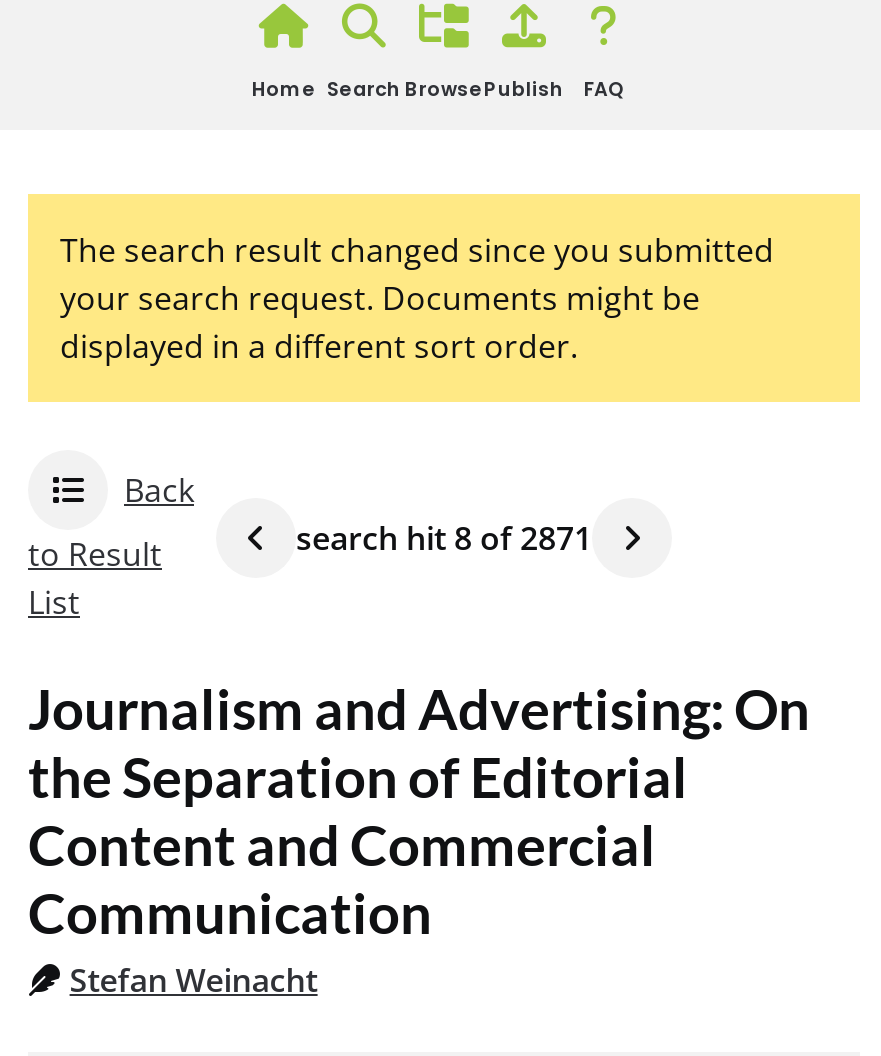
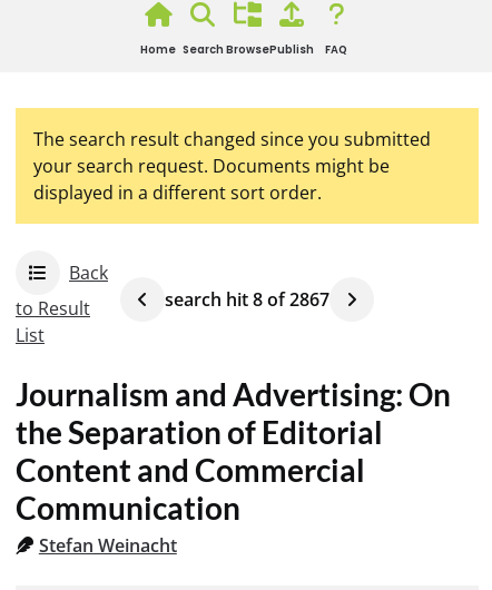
- search hit 8 of 2871
+ search hit 8 of 2867
